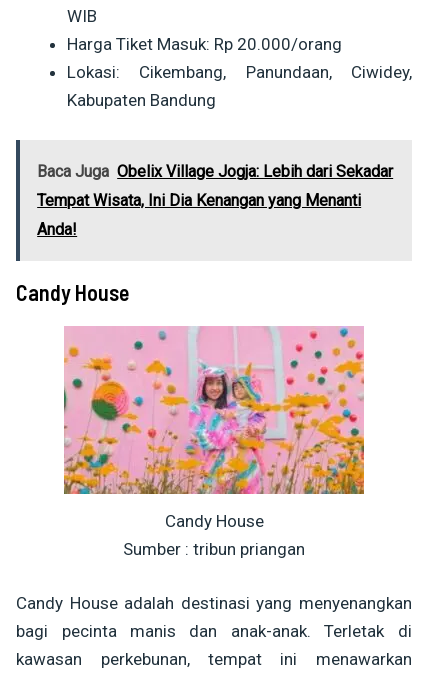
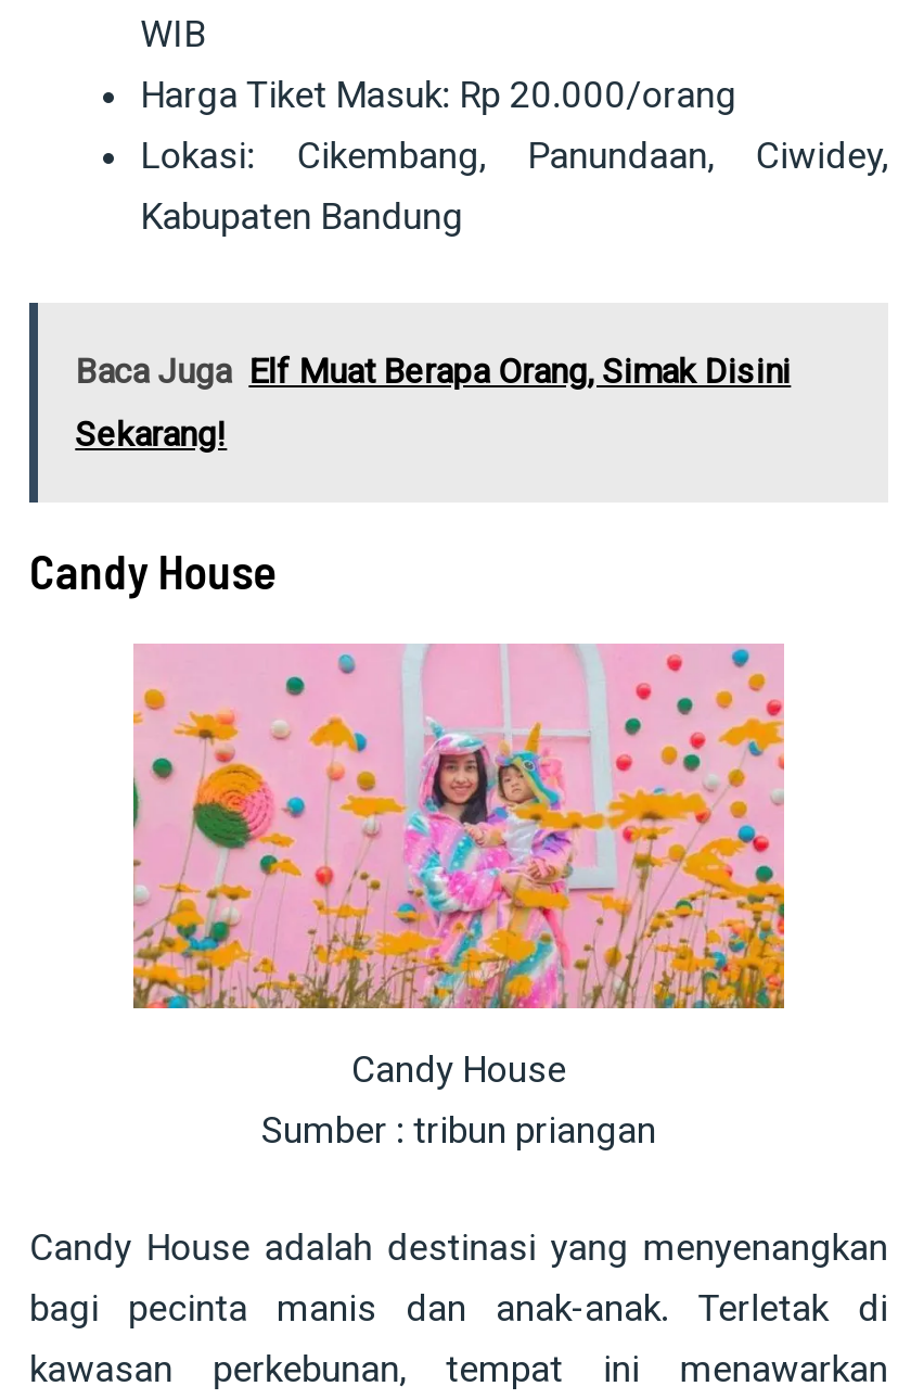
- Baca Juga Obelix Village Jogja: Lebih dari Sekadar
- Tempat Wisata, Ini Dia Kenangan yang Menanti
- Anda!
+ Baca Juga Elf Muat Berapa Orang, Simak Disini
+ Sekarang!
